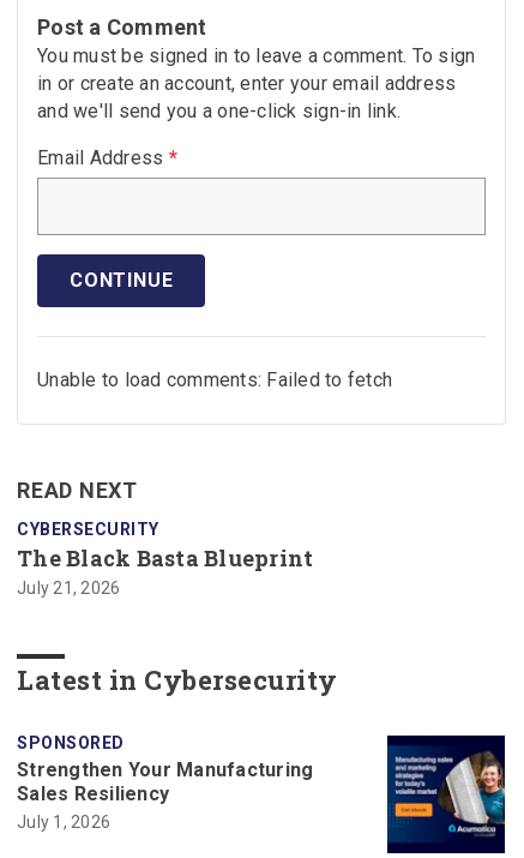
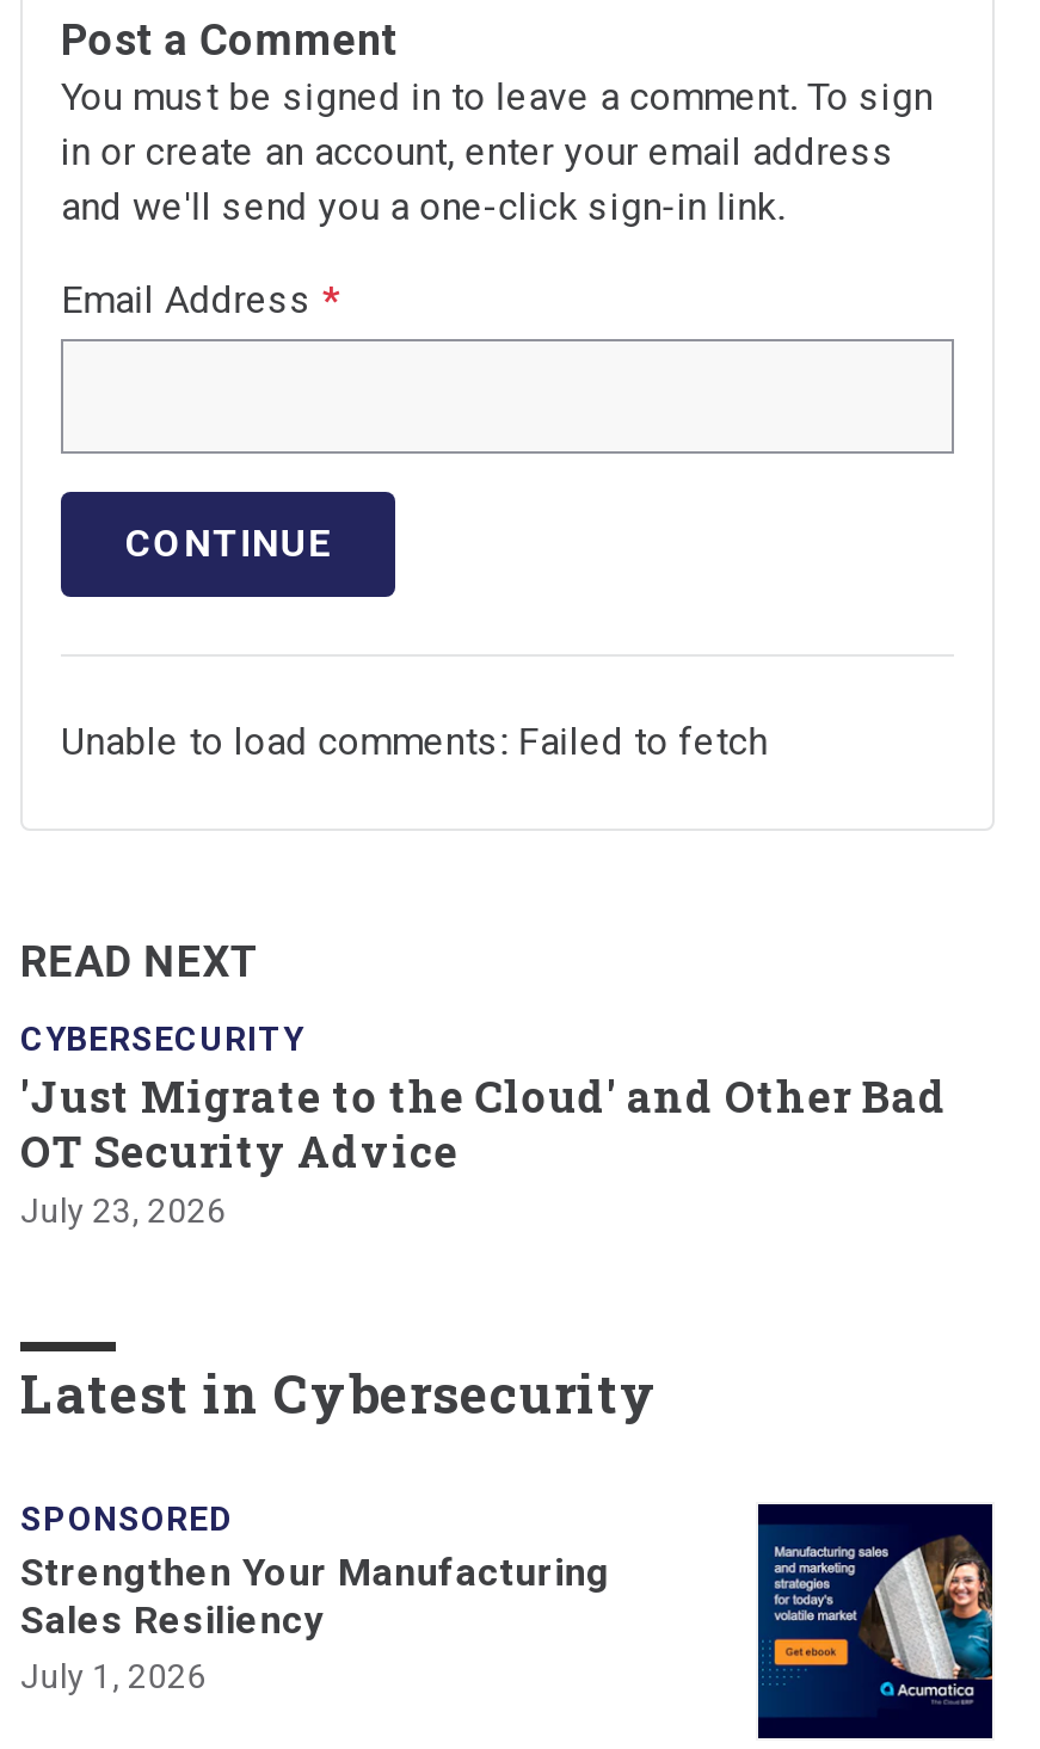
- The Black Basta Blueprint
- July 21, 2026
+ 'Just Migrate to the Cloud' and Other Bad
+ OT Security Advice
+ July 23, 2026
